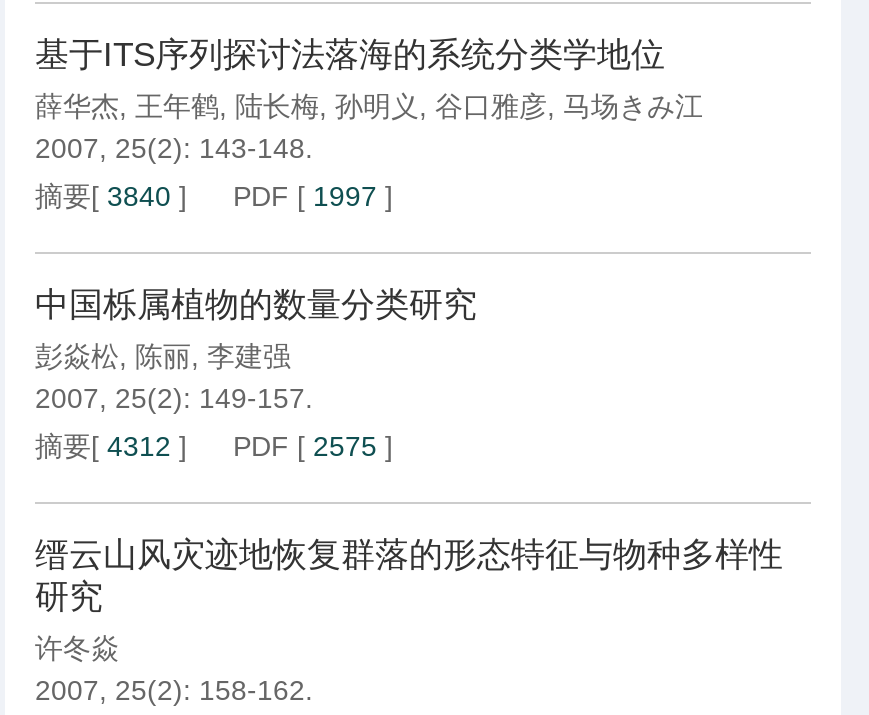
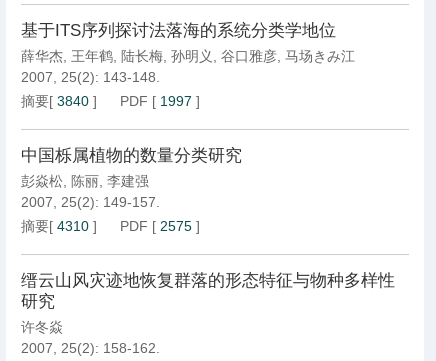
- 摘要[4312] PDF [2575]
+ 摘要[4310] PDF [2575]
